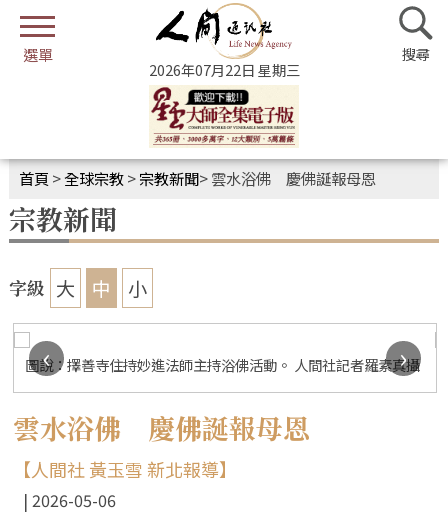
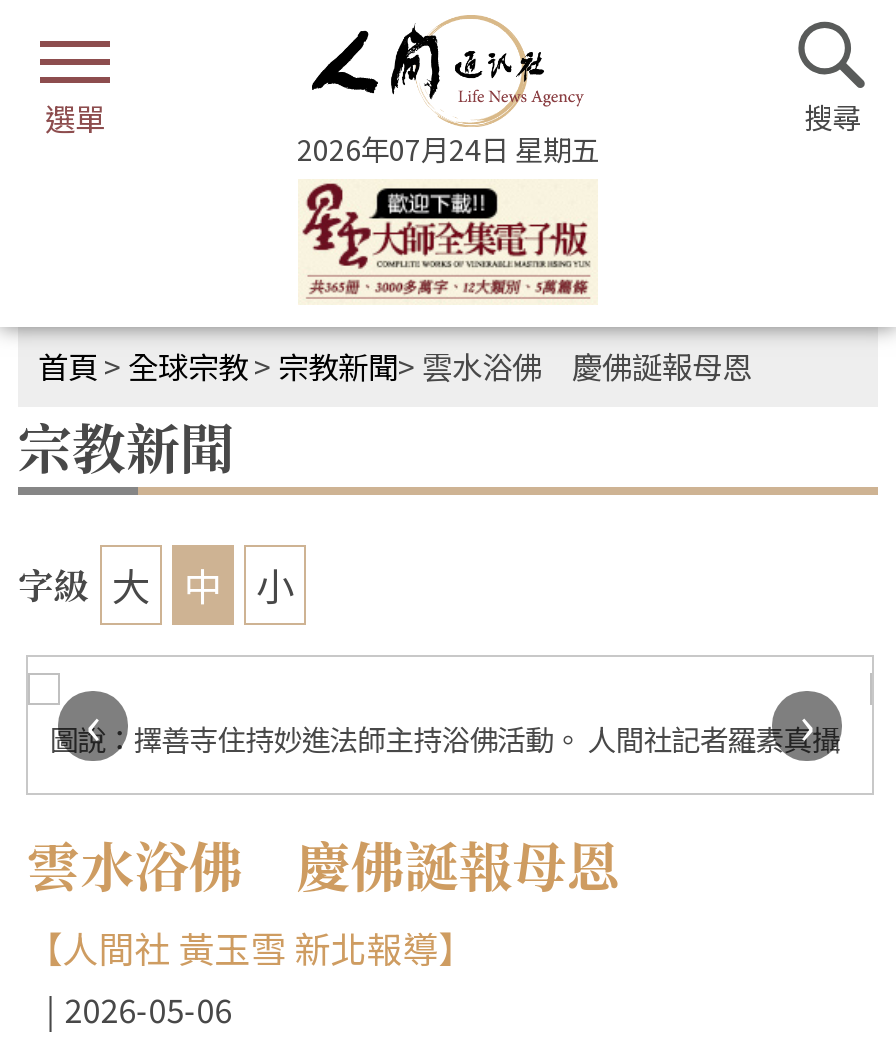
- 2026年07月22日 星期三
+ 2026年07月24日 星期五
